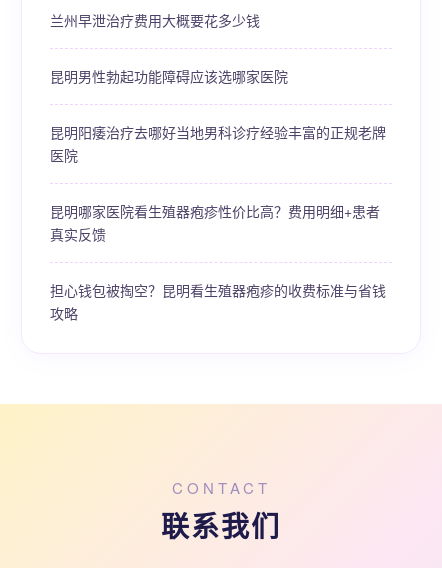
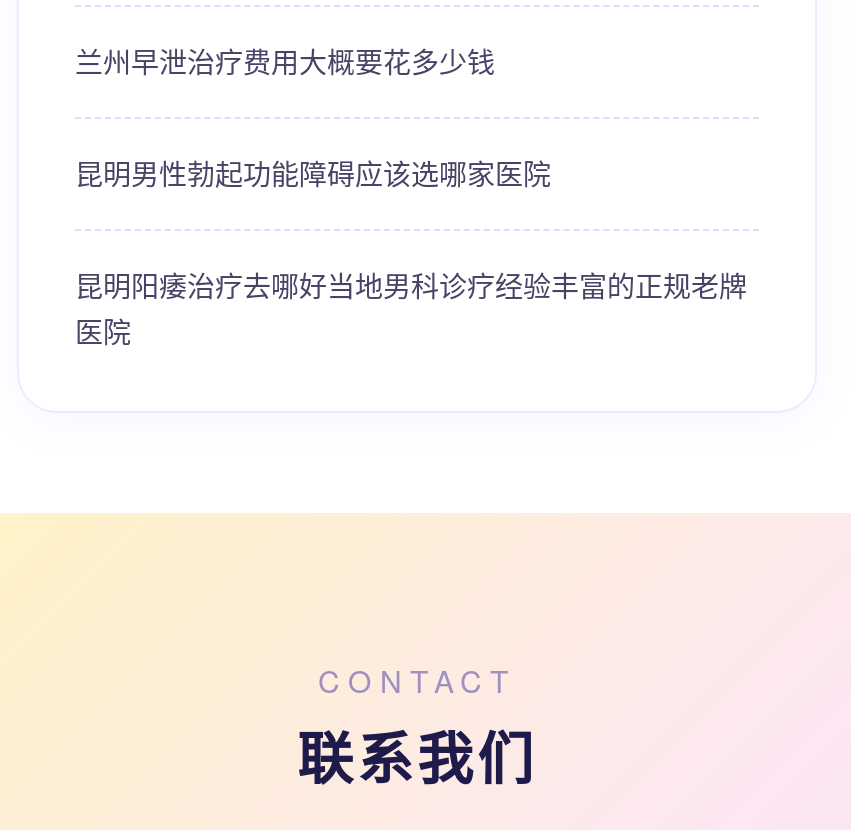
- 昆明哪家医院看生殖器疱疹性价比高？费用明细+患者
- 真实反馈
- 担心钱包被掏空？昆明看生殖器疱疹的收费标准与省钱
- 攻略
